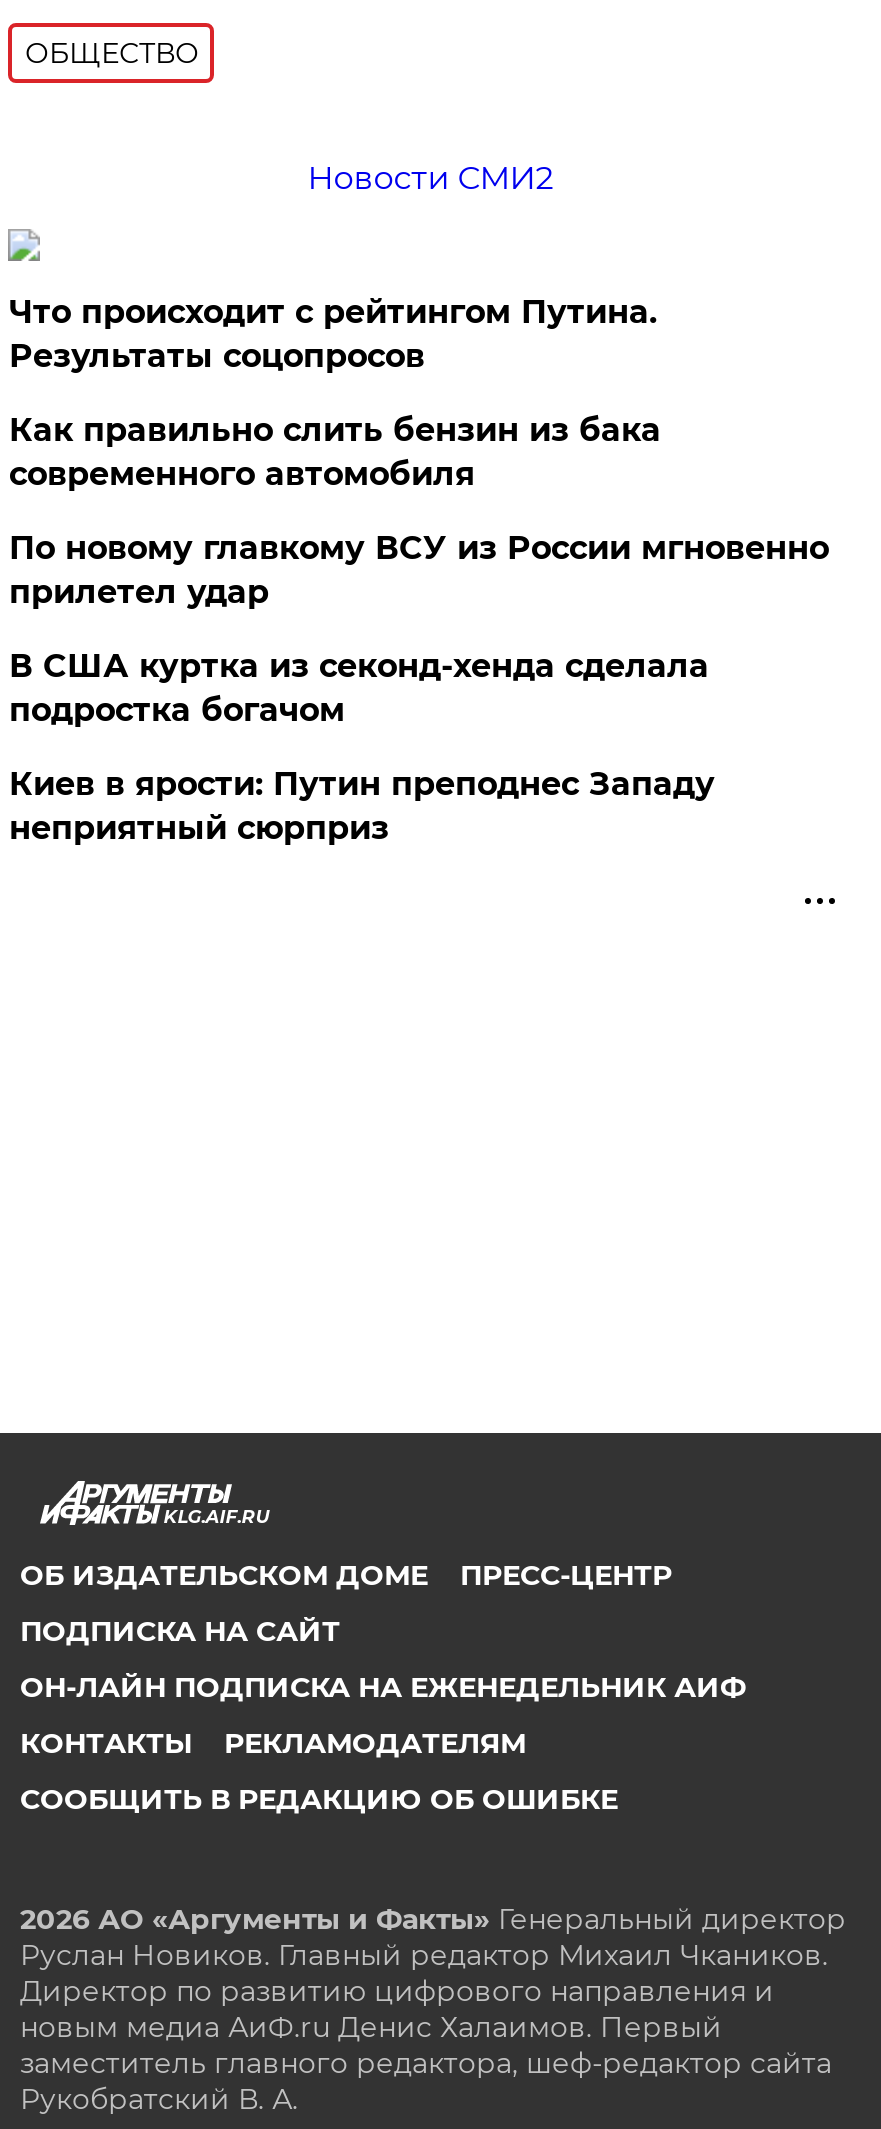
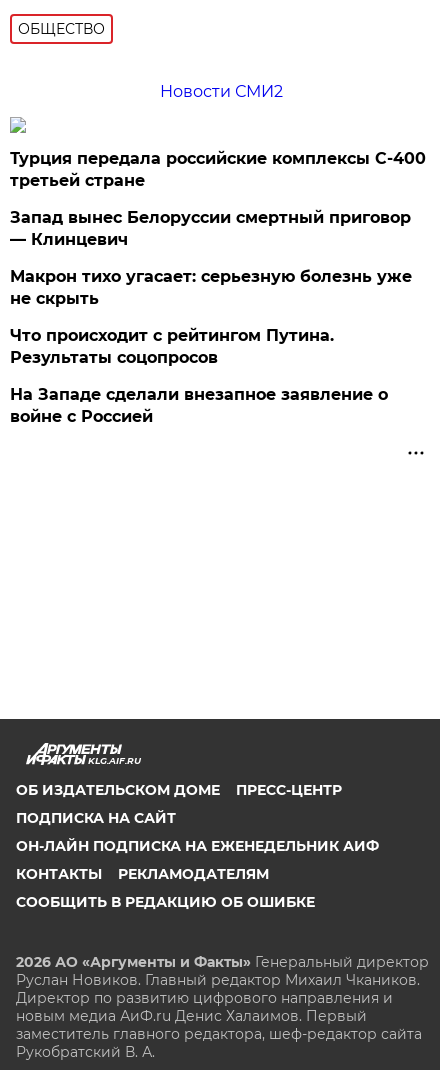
+ Турция передала российские комплексы С-400
+ третьей стране
+ Запад вынес Белоруссии смертный приговор
+ — Клинцевич
+ Макрон тихо угасает: серьезную болезнь уже
+ не скрыть

moved down: Что происходит с рейтингом Путина. | Результаты соцопросов

- Как правильно слить бензин из бака
- современного автомобиля
- По новому главкому ВСУ из России мгновенно
- прилетел удар
- В США куртка из секонд-хенда сделала
- подростка богачом
- Киев в ярости: Путин преподнес Западу
- неприятный сюрприз
+ На Западе сделали внезапное заявление о
+ войне с Россией
